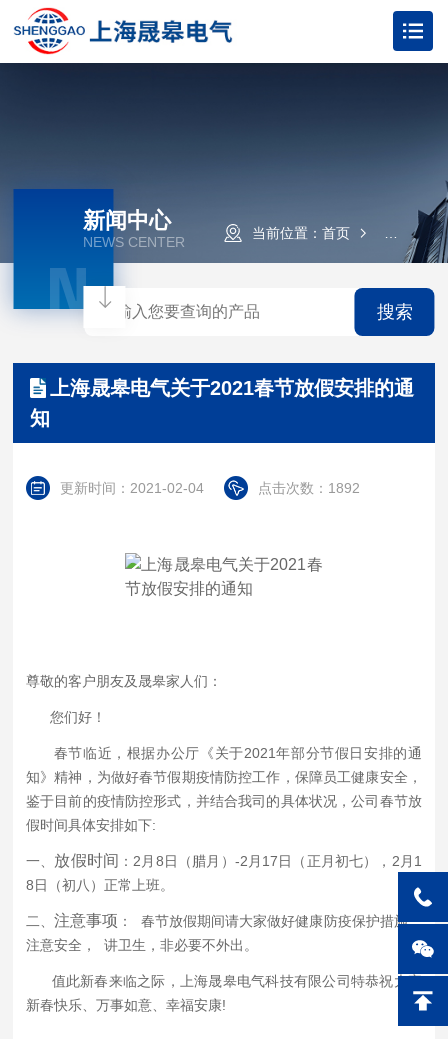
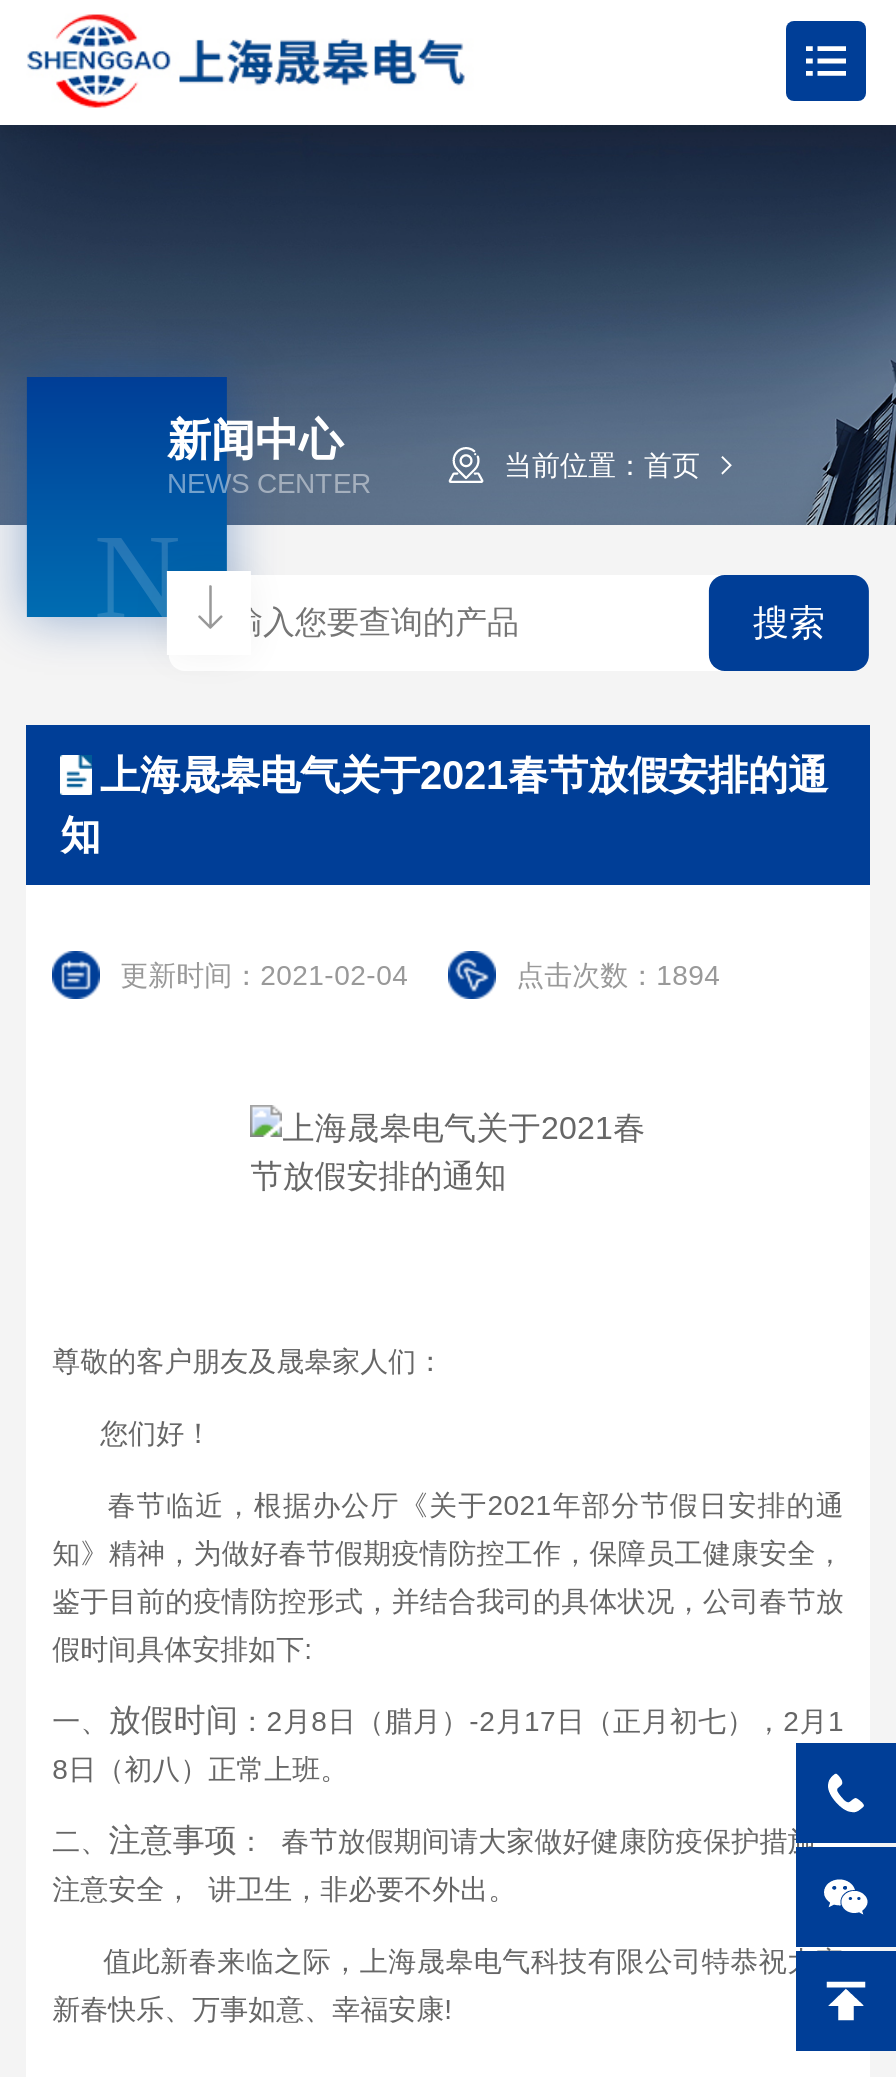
- 点击次数：1892
+ 点击次数：1894
